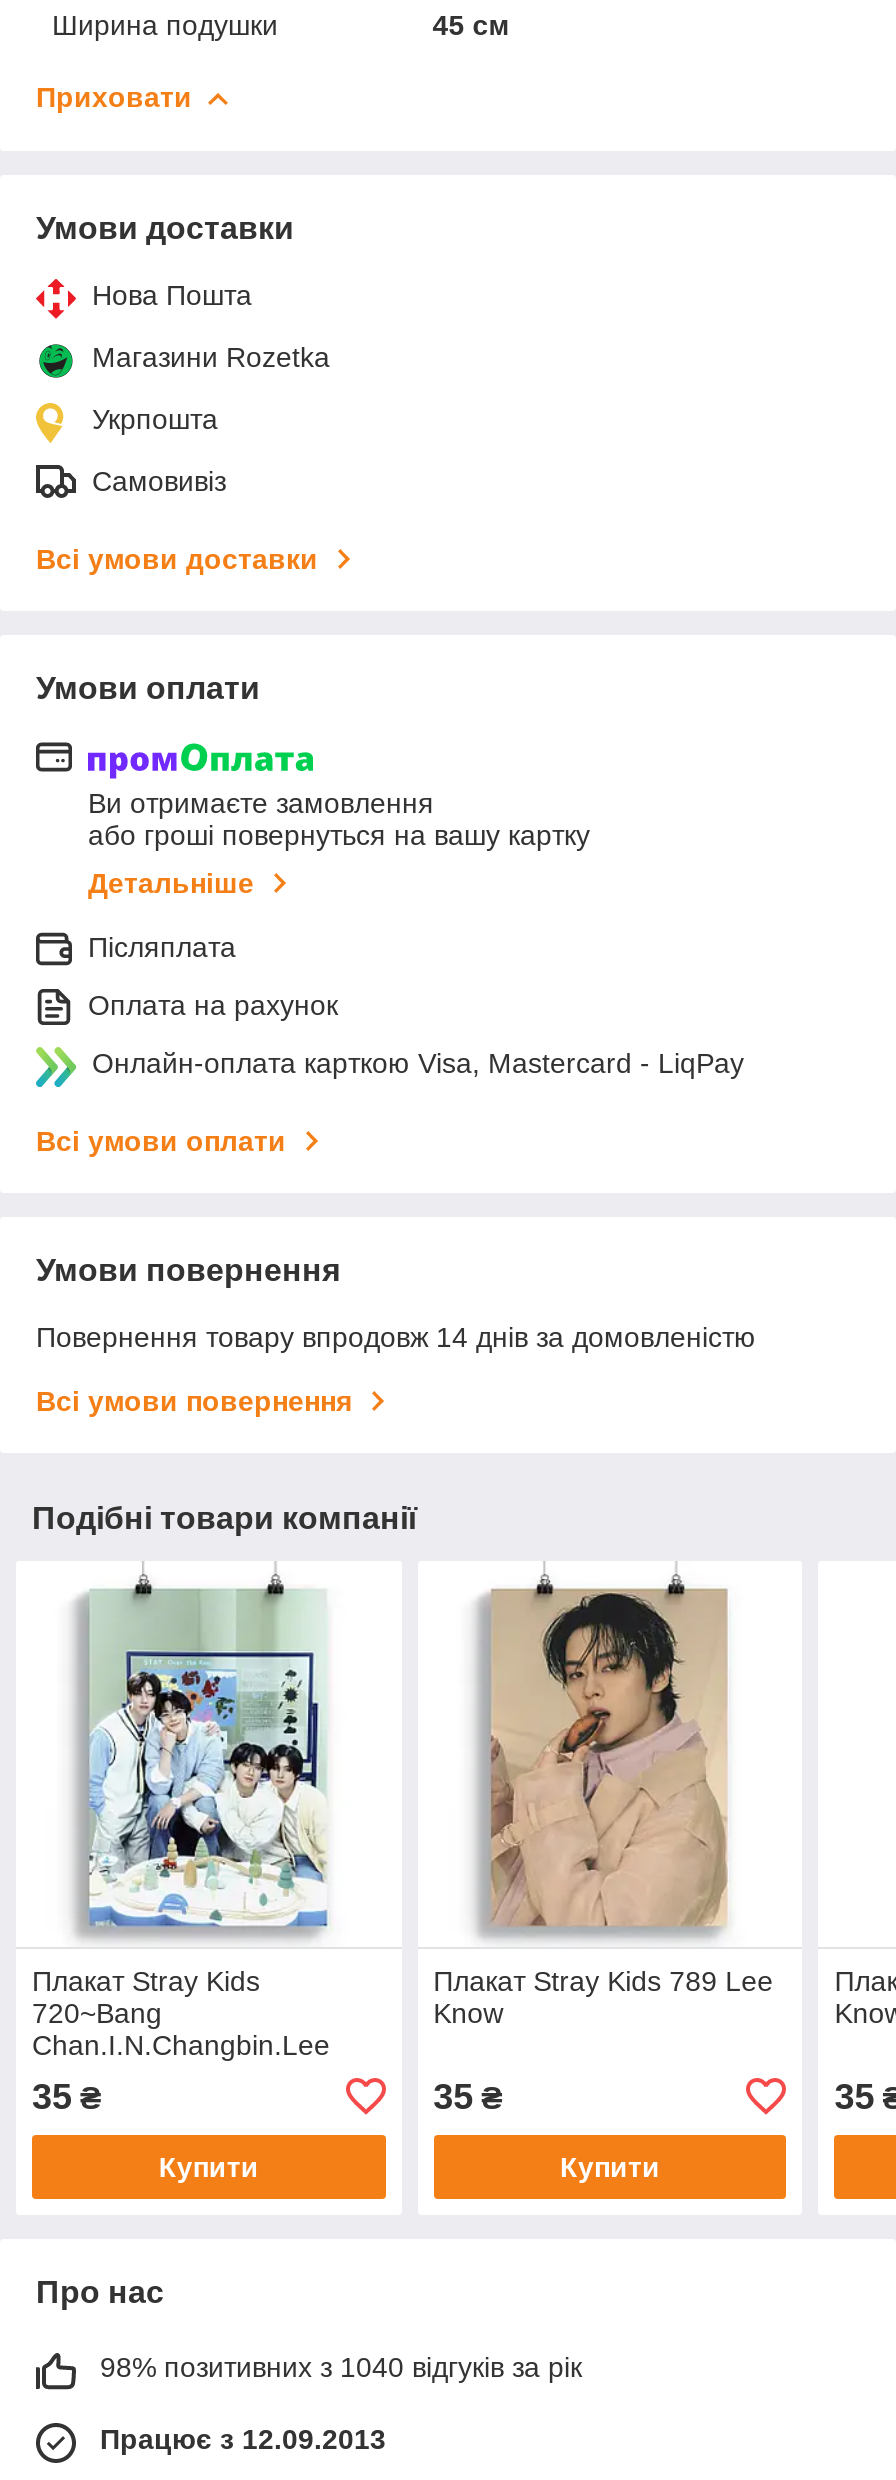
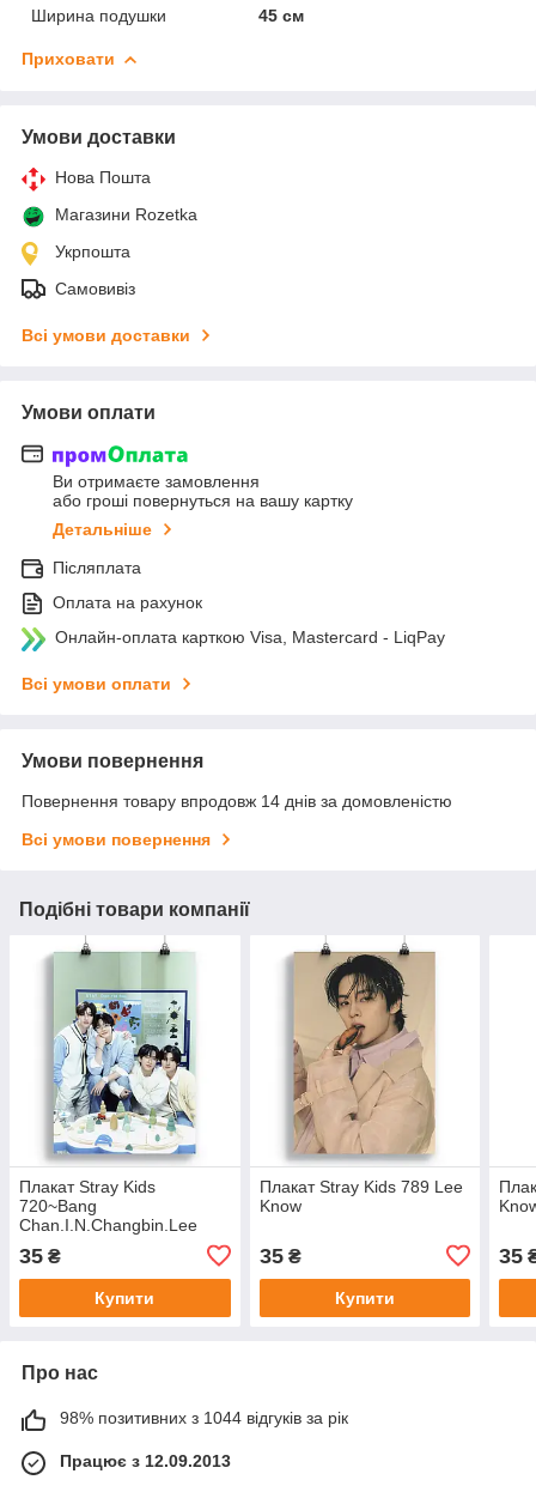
- 98% позитивних з 1040 відгуків за рік
+ 98% позитивних з 1044 відгуків за рік
